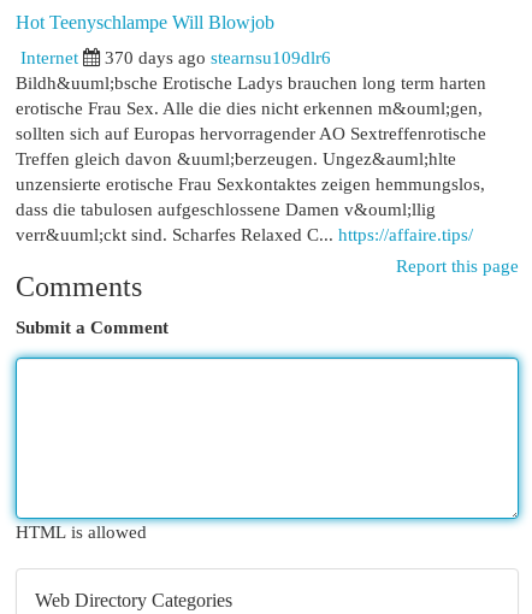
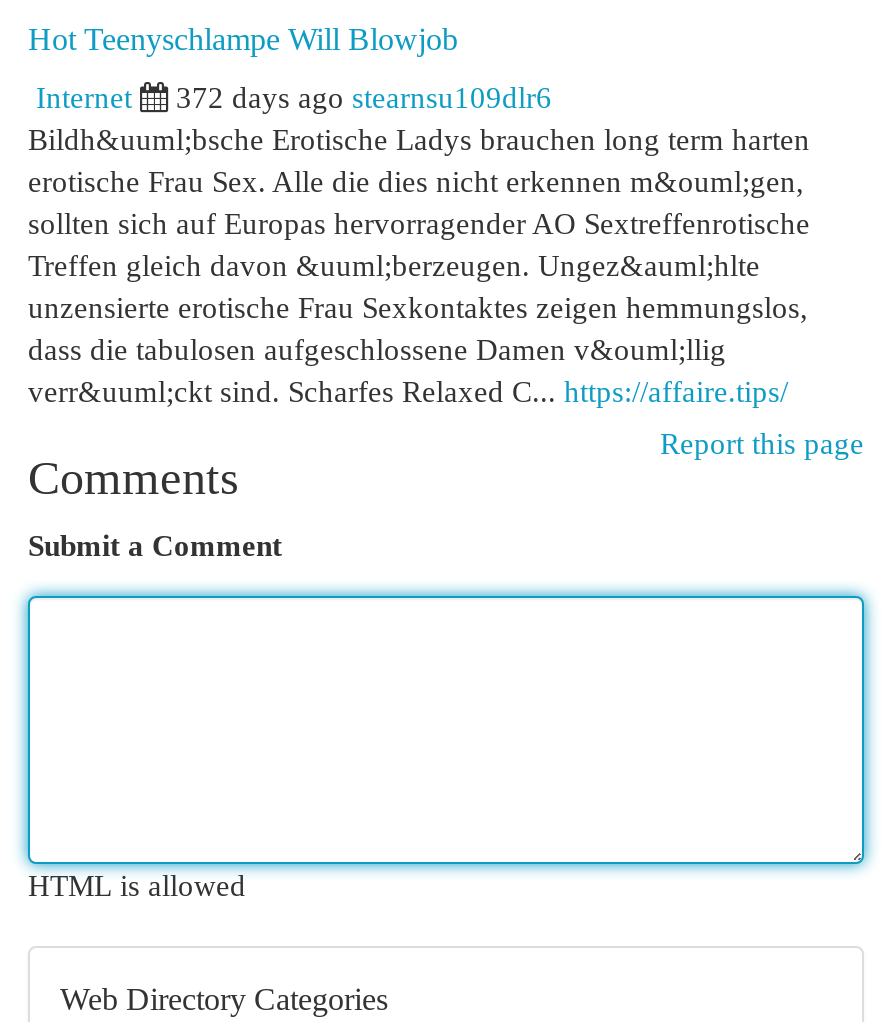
- 370 days ago stearnsu109dlr6
+ 372 days ago stearnsu109dlr6
